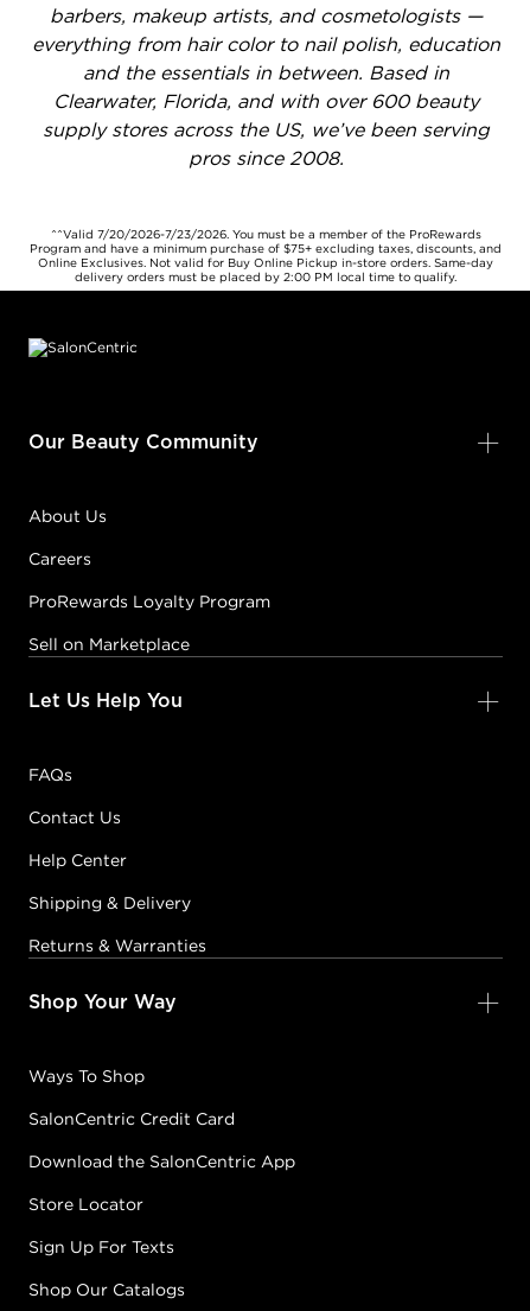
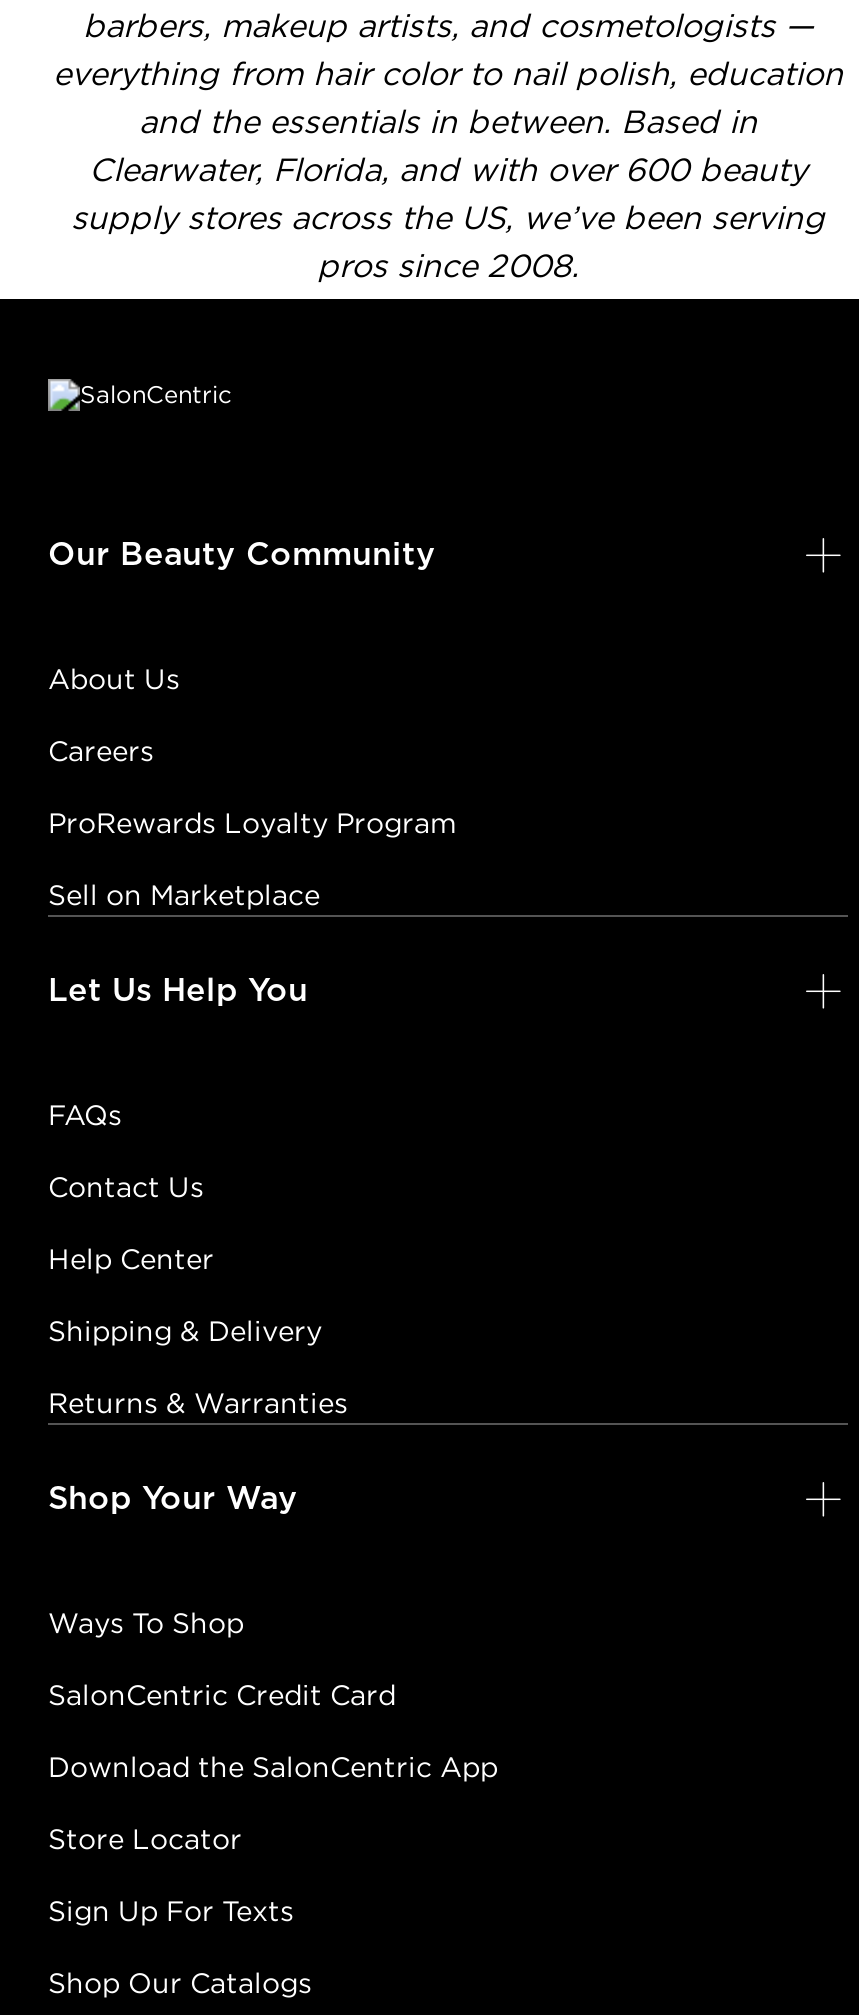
- ^^Valid 7/20/2026-7/23/2026. You must be a member of the ProRewards
- Program and have a minimum purchase of $75+ excluding taxes, discounts, and
- Online Exclusives. Not valid for Buy Online Pickup in-store orders. Same-day
- delivery orders must be placed by 2:00 PM local time to qualify.
